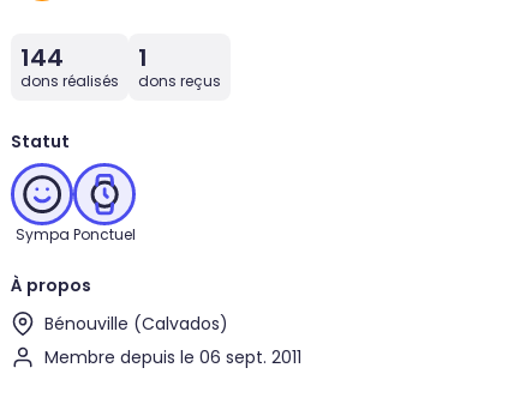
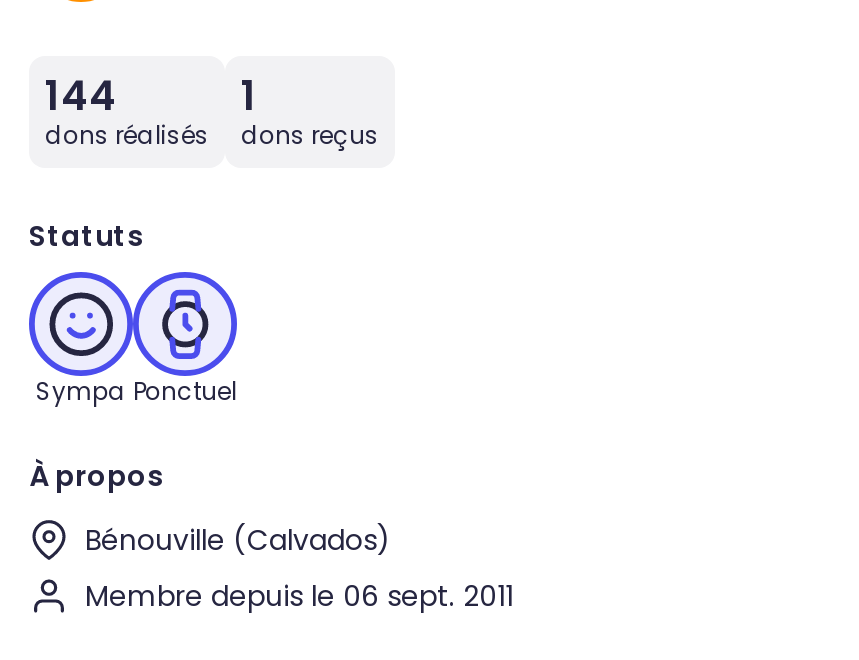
- Statut
+ Statuts
